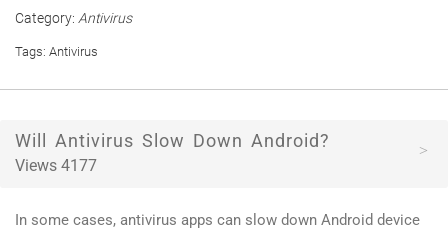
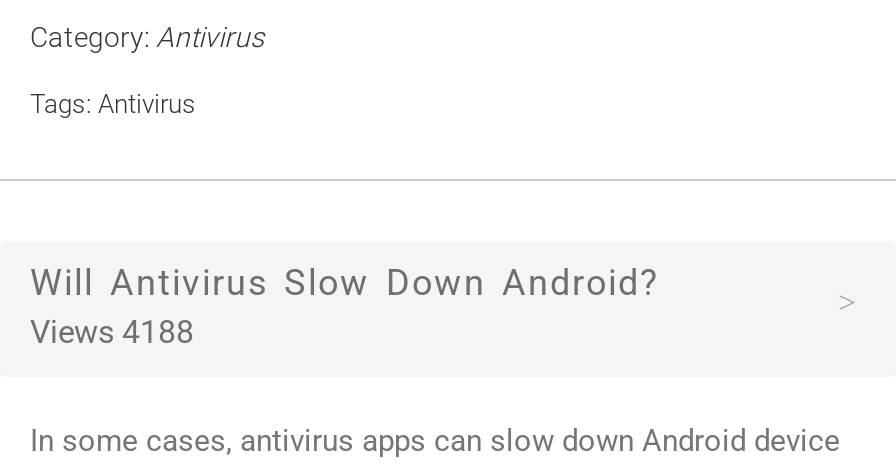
- Views 4177
+ Views 4188
